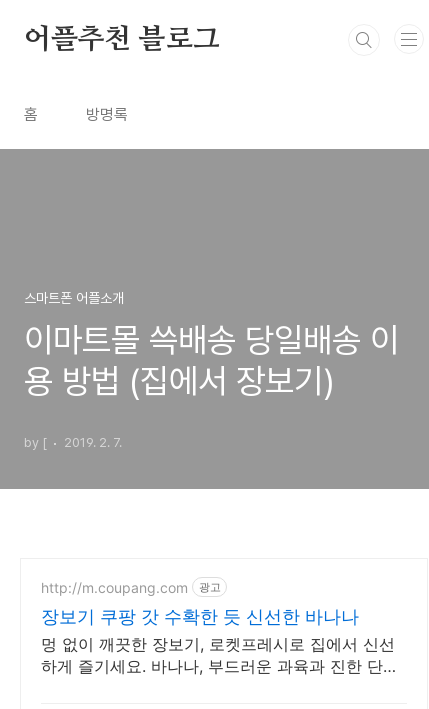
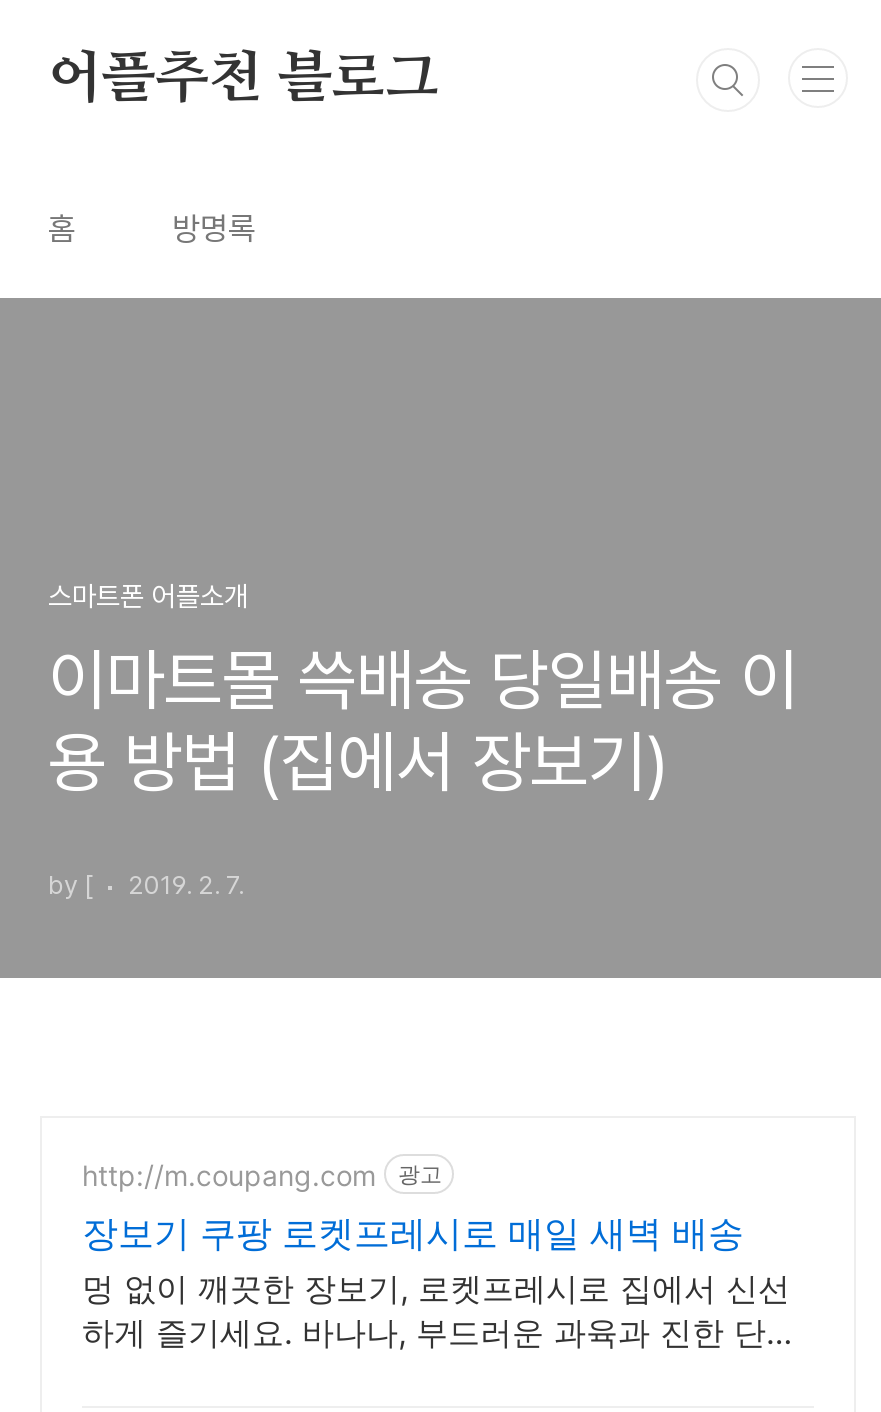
- 장보기 쿠팡 갓 수확한 듯 신선한 바나나
+ 장보기 쿠팡 로켓프레시로 매일 새벽 배송
